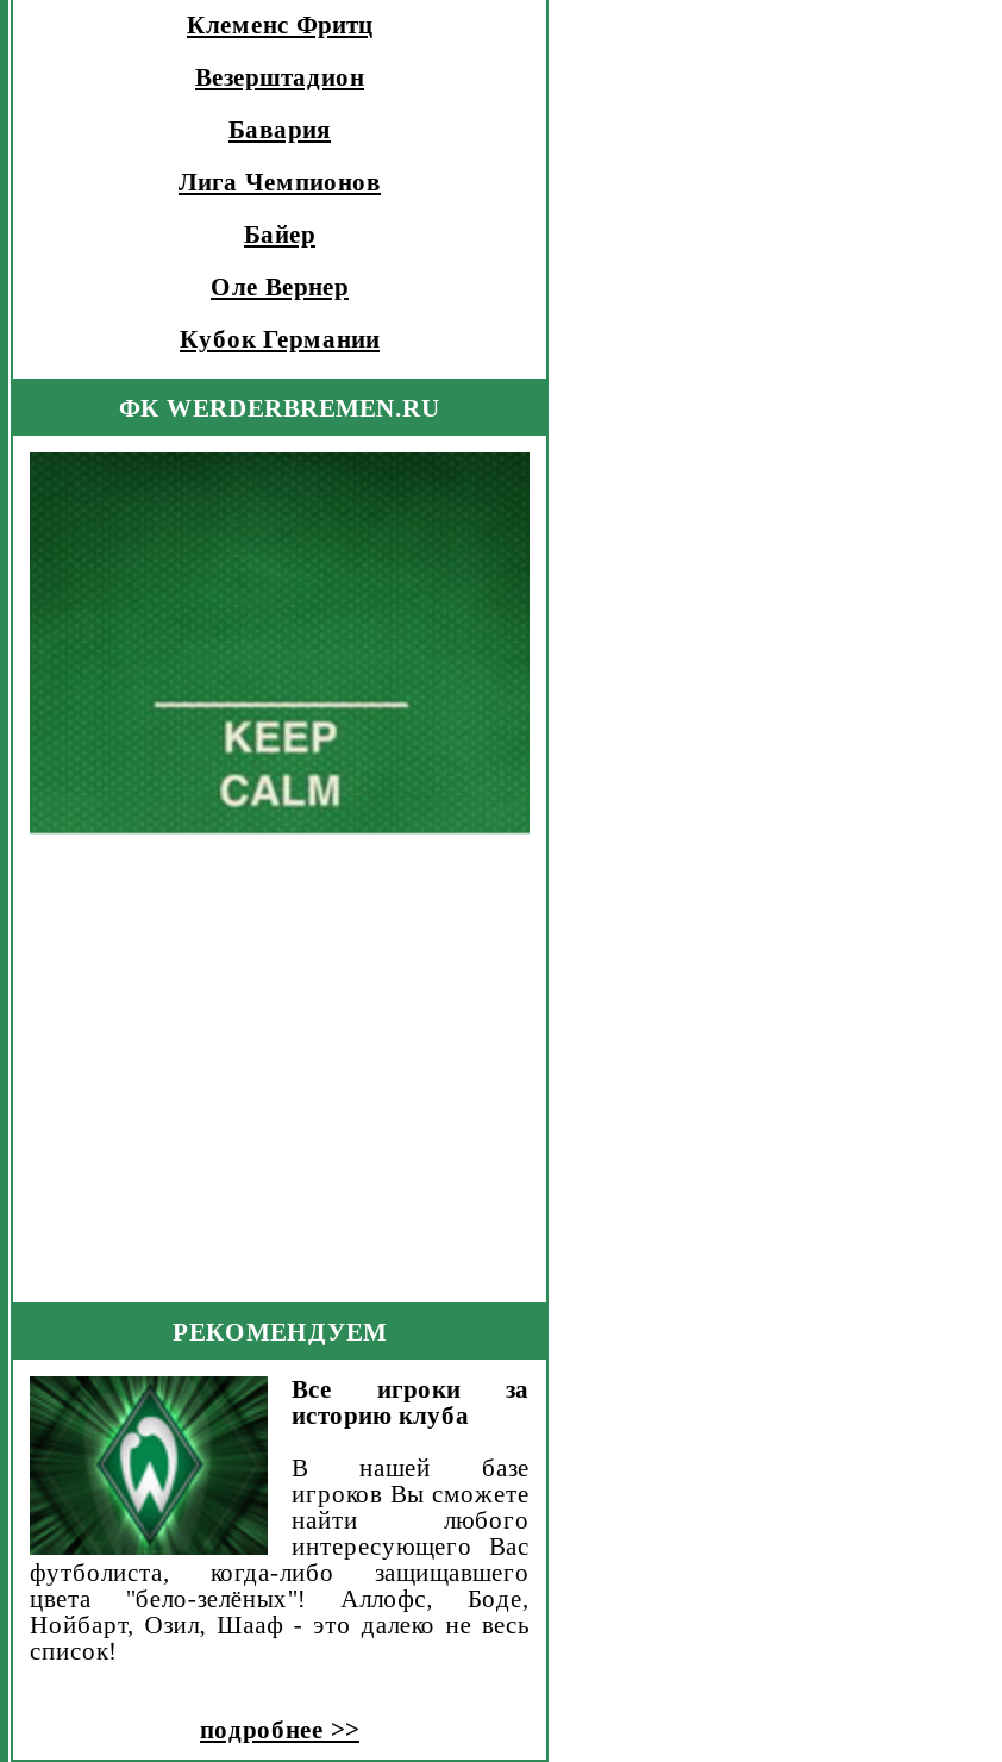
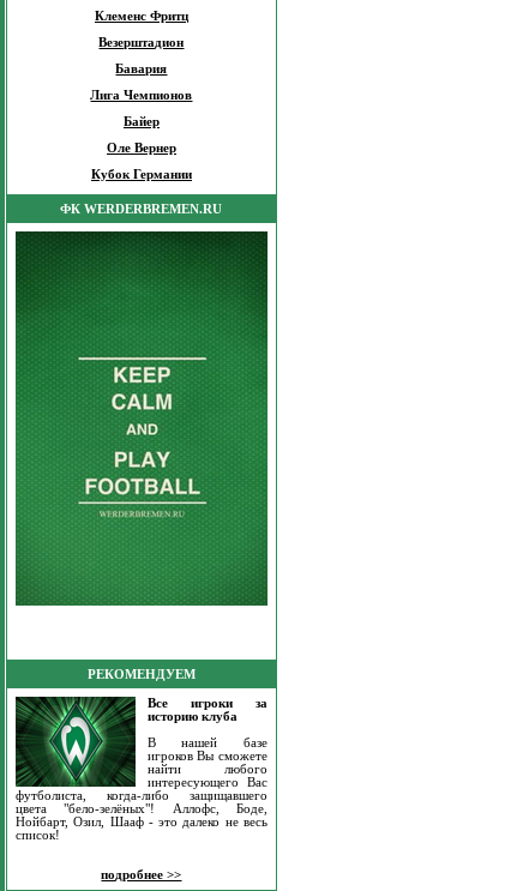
+ [image]
